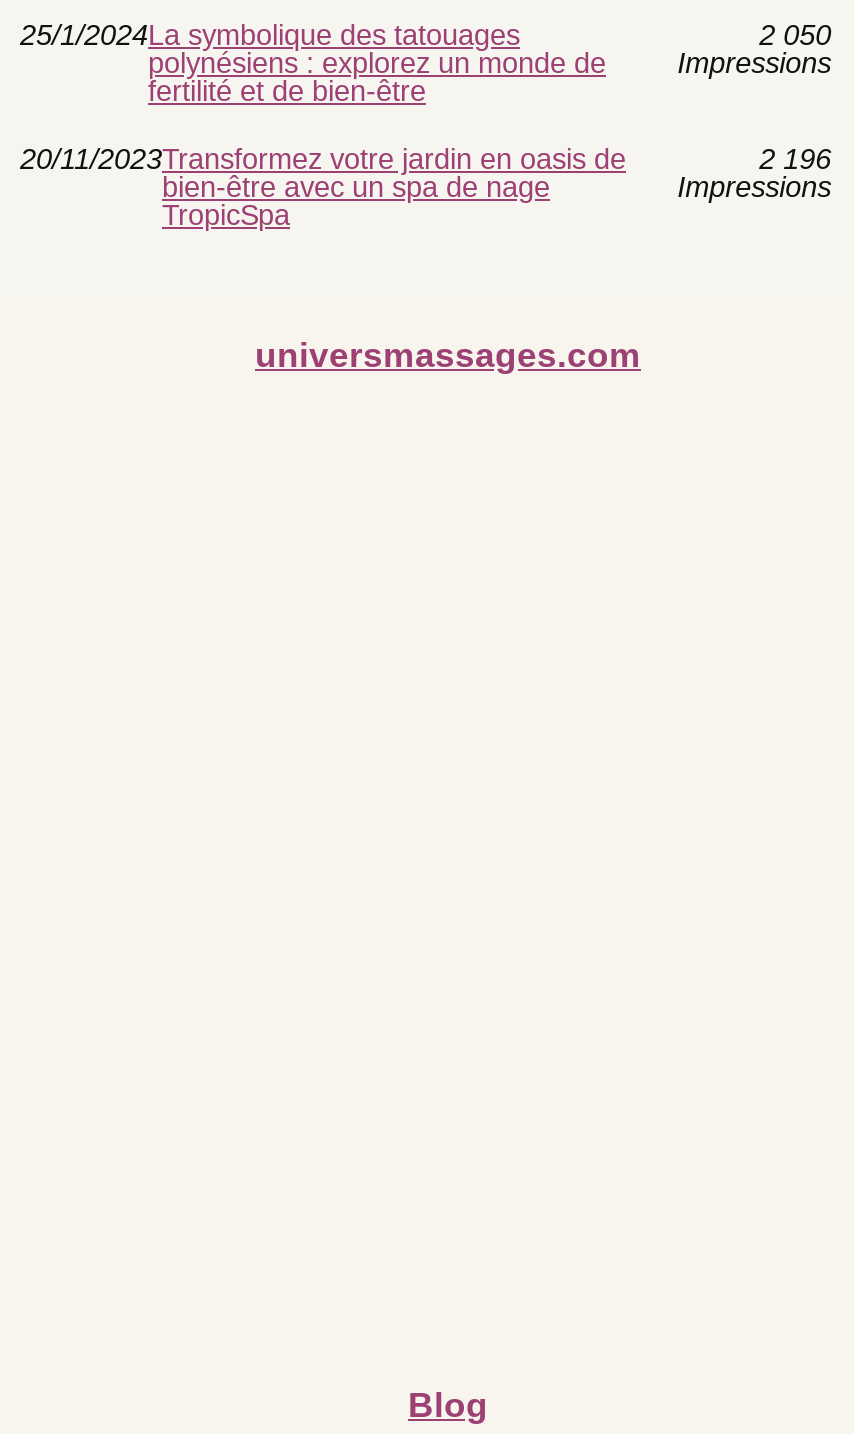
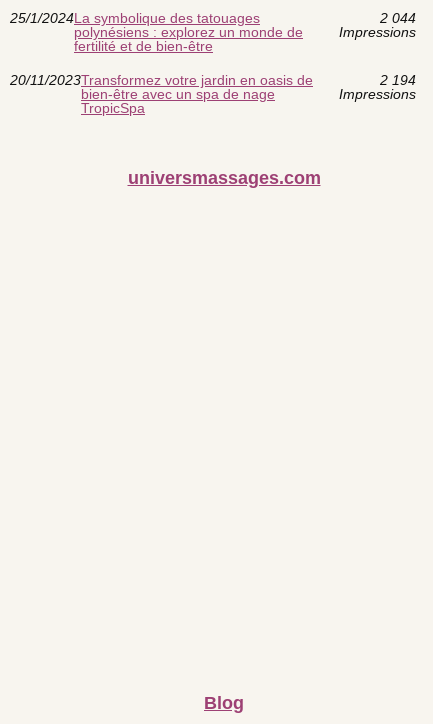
- 2 050
+ 2 044

- 2 196
+ 2 194
